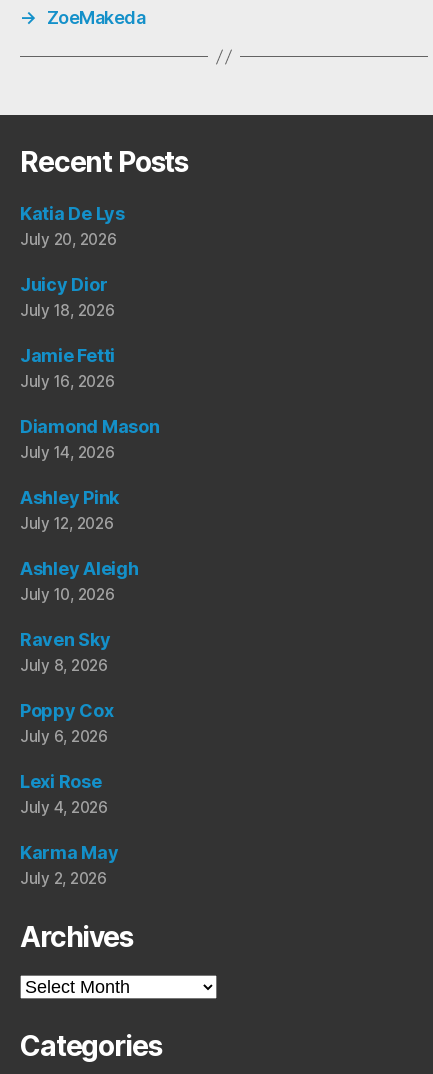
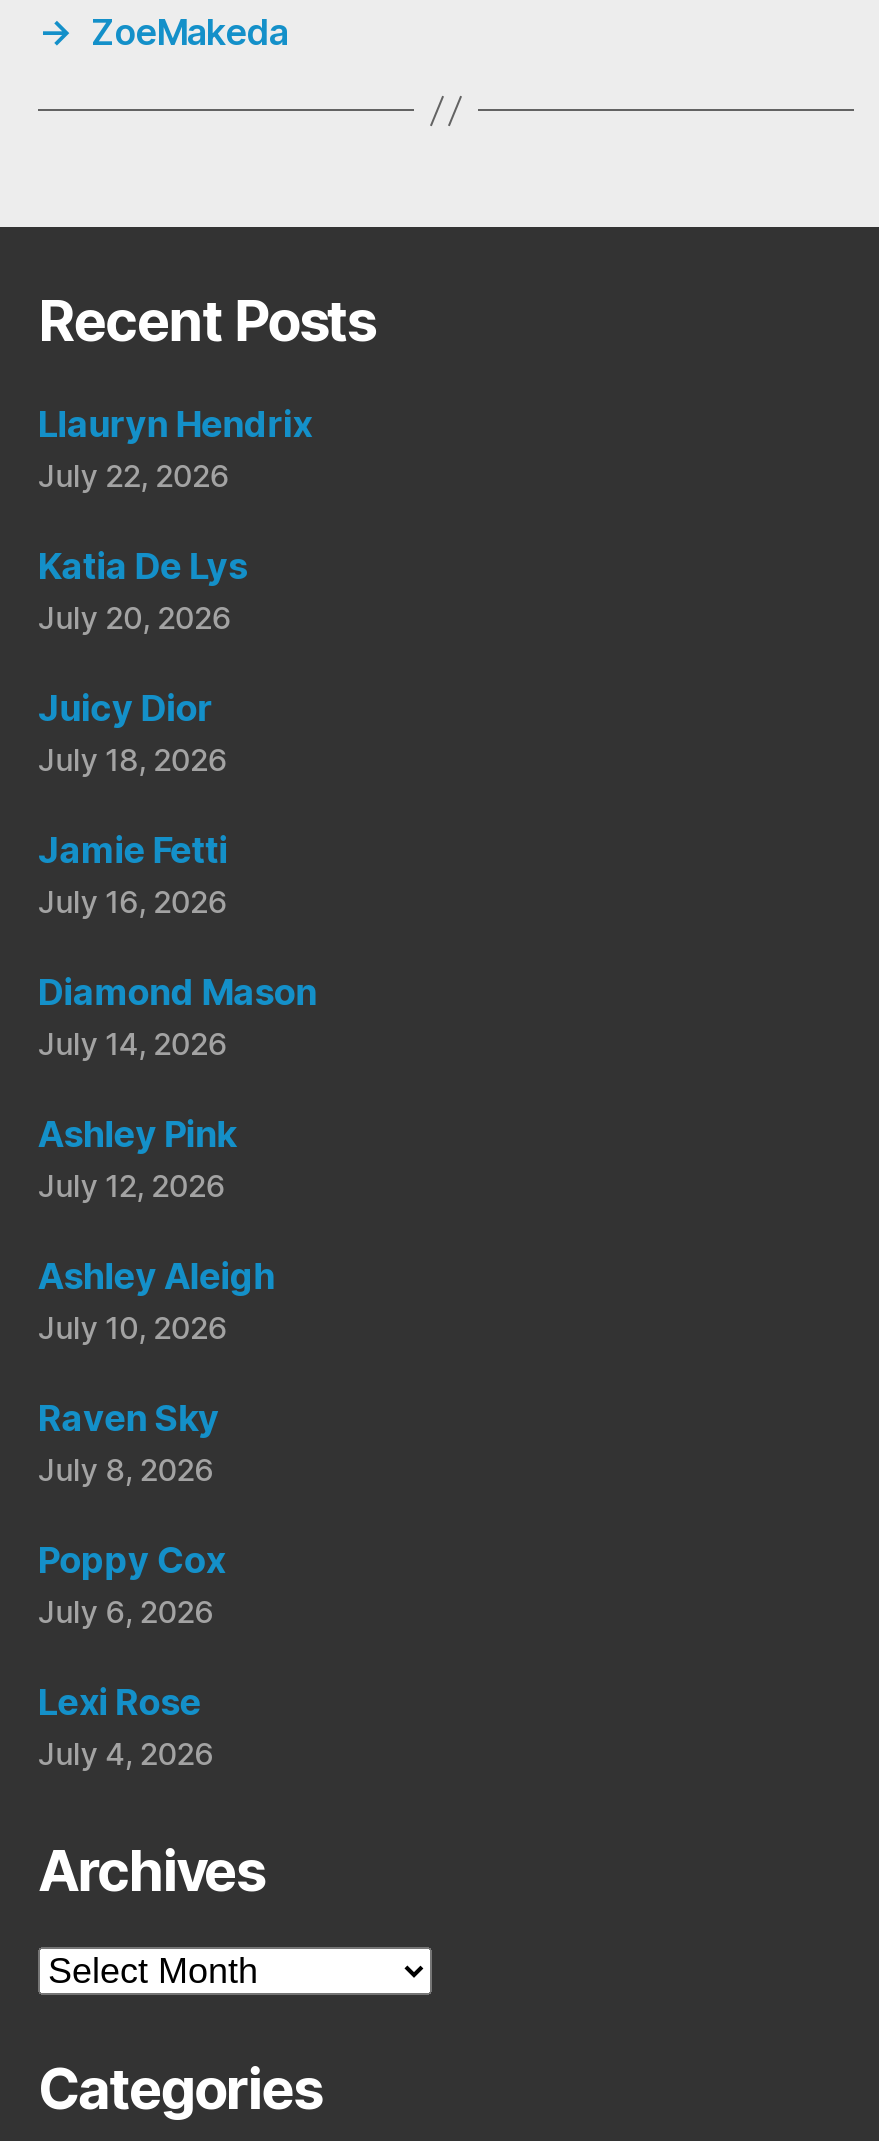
+ Llauryn Hendrix
+ July 22, 2026

moved down: Katia De Lys | July 20, 2026 | Juicy Dior | ... | Lexi Rose | July 4, 2026

- Karma May
- July 2, 2026
